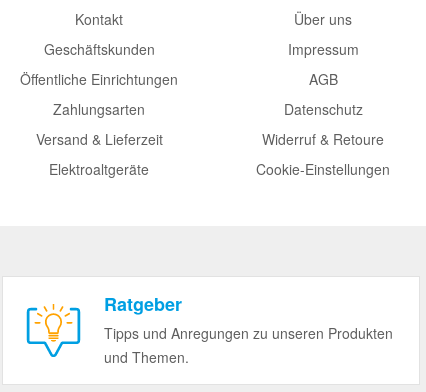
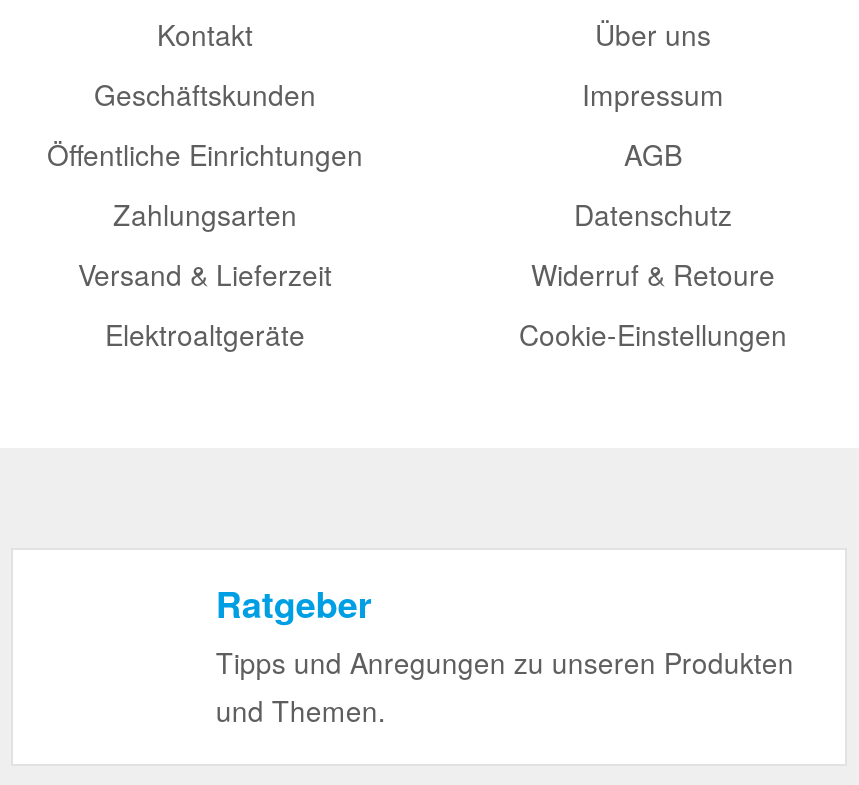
- [image]
